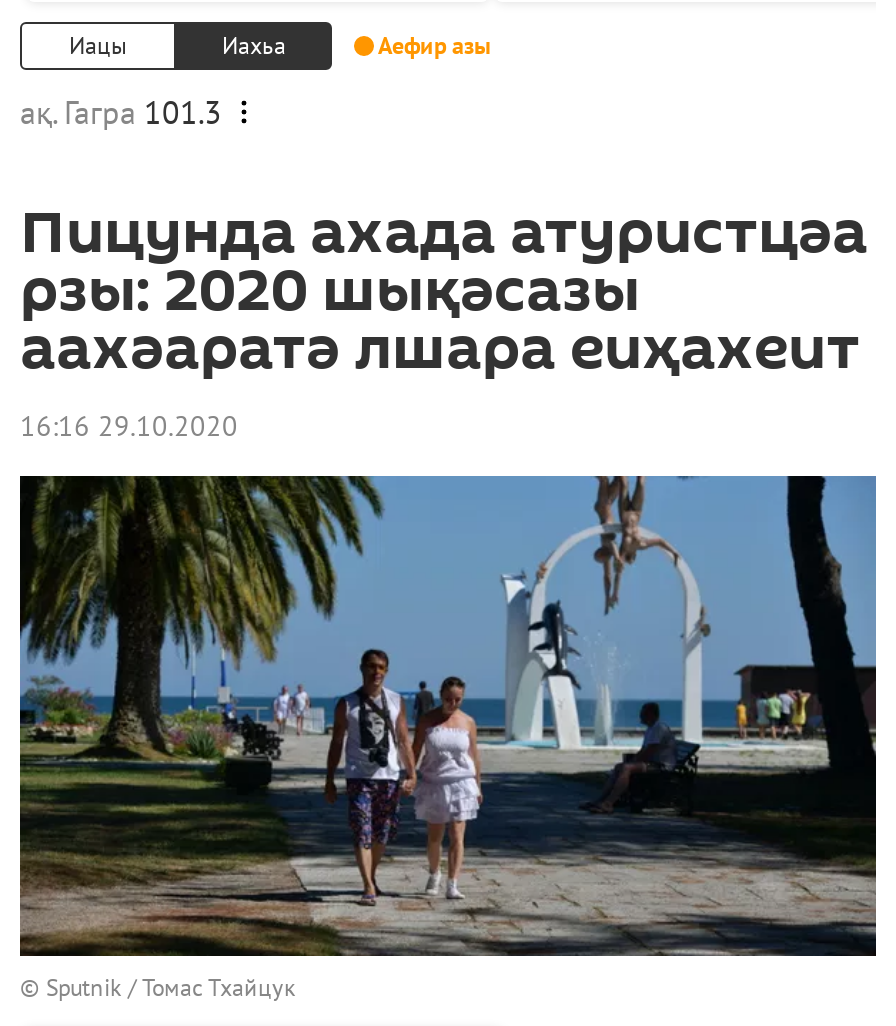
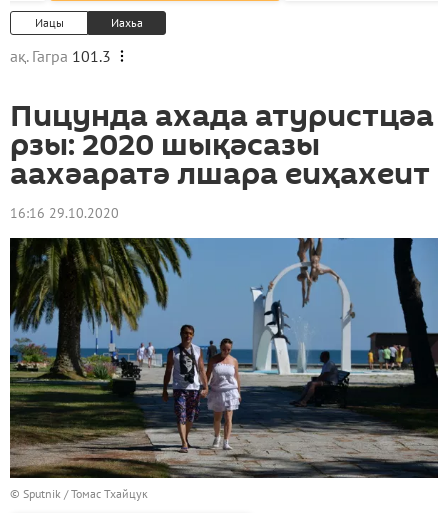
- Аефир азы
